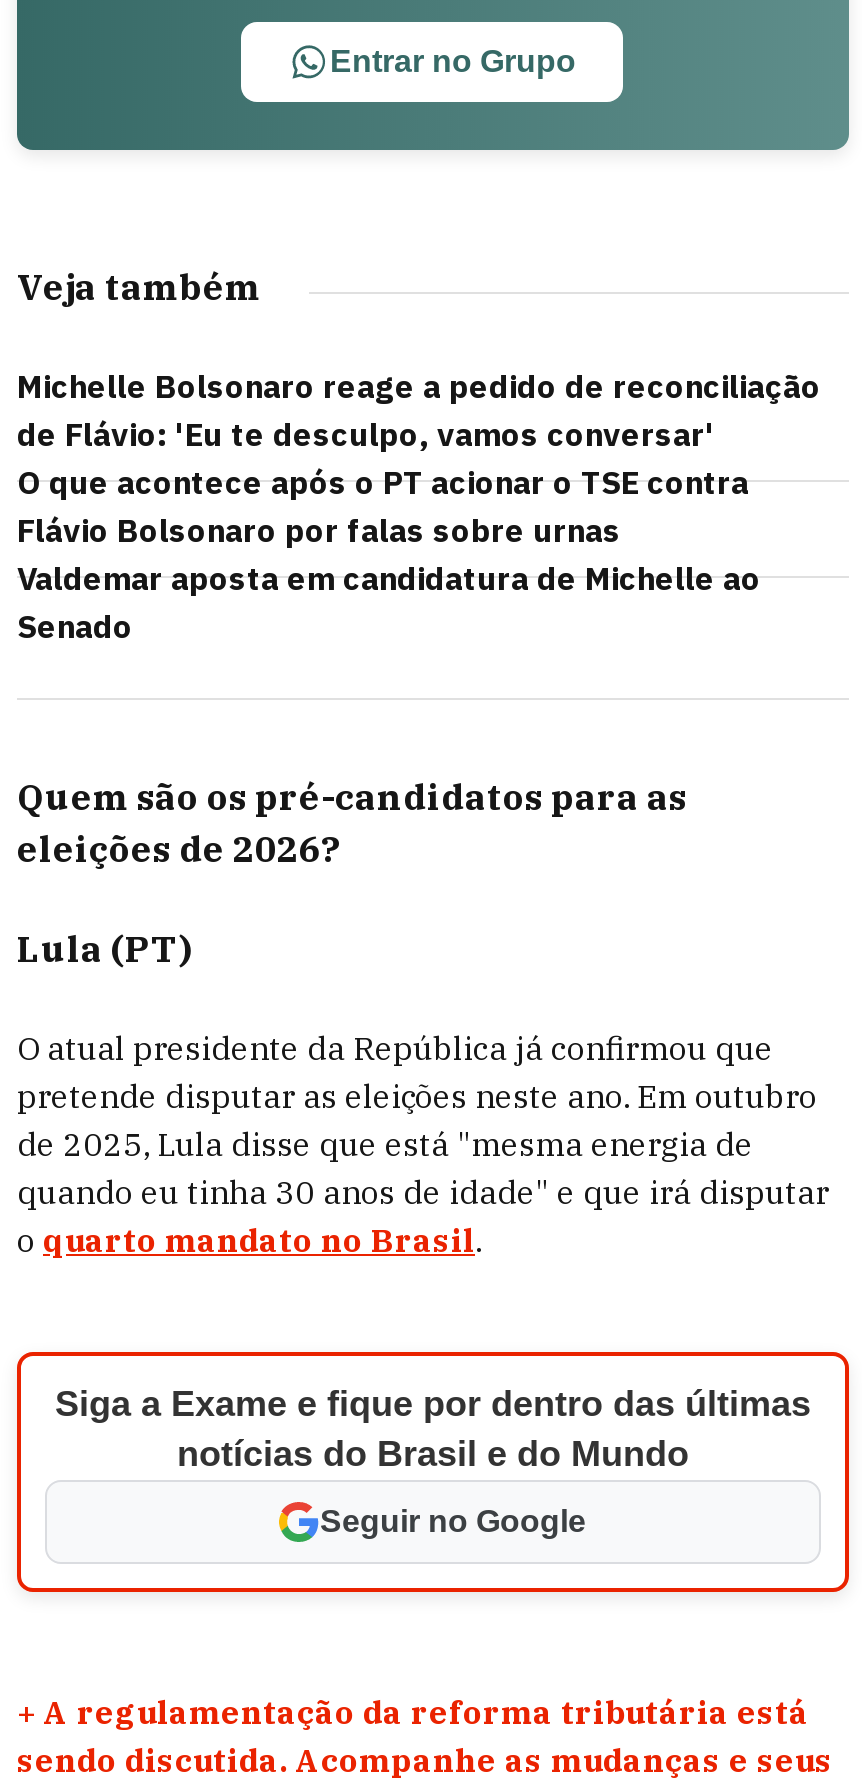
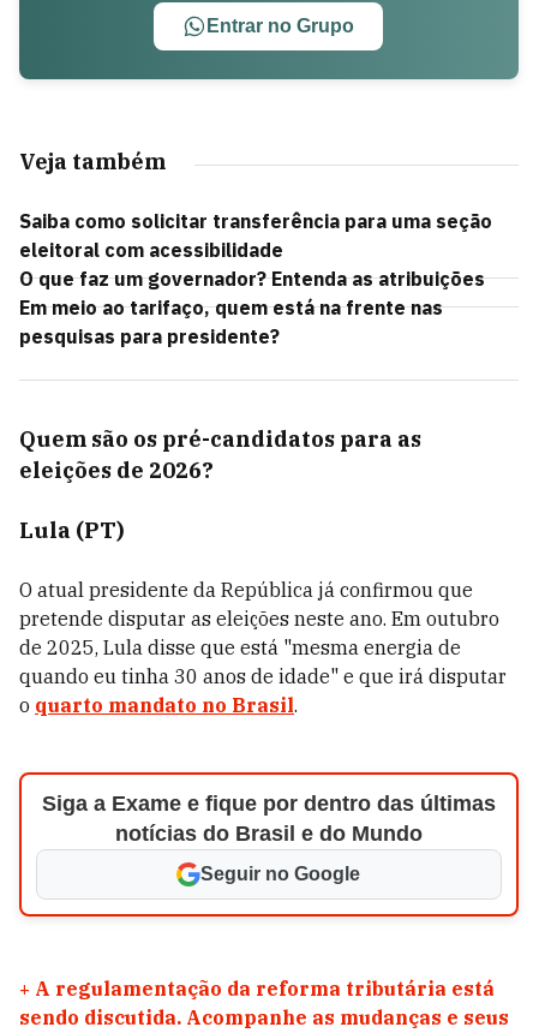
- Michelle Bolsonaro reage a pedido de reconciliação
- de Flávio: 'Eu te desculpo, vamos conversar'
- O que acontece após o PT acionar o TSE contra
- Flávio Bolsonaro por falas sobre urnas
- Valdemar aposta em candidatura de Michelle ao
- Senado
+ Saiba como solicitar transferência para uma seção
+ eleitoral com acessibilidade
+ O que faz um governador? Entenda as atribuições
+ Em meio ao tarifaço, quem está na frente nas
+ pesquisas para presidente?
